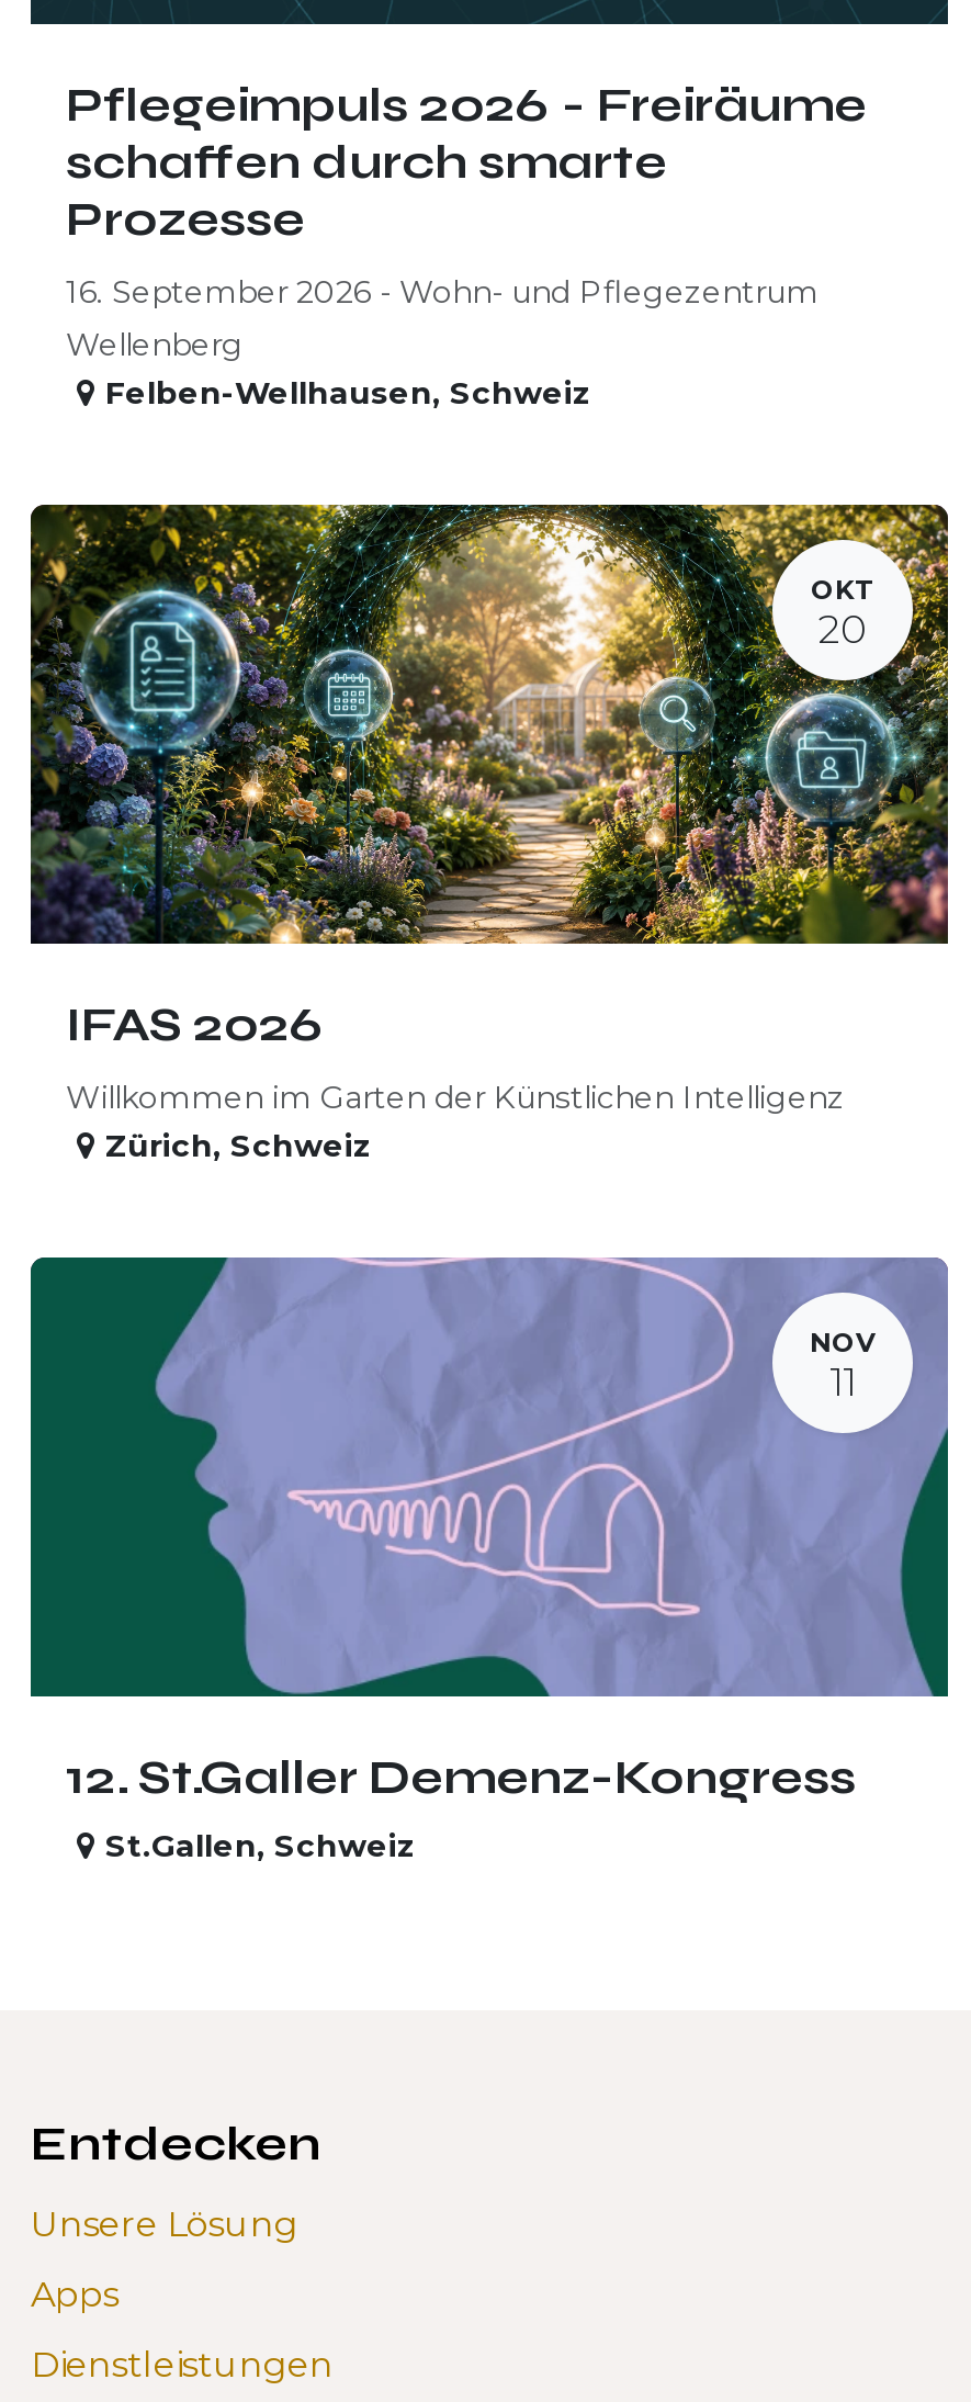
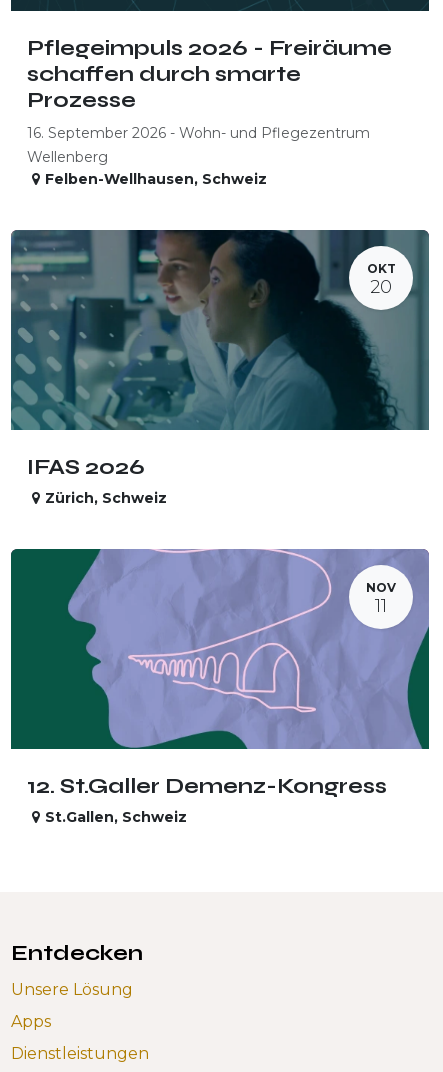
- [image]
+ [image]

- Willkommen im Garten der Künstlichen Intelligenz
